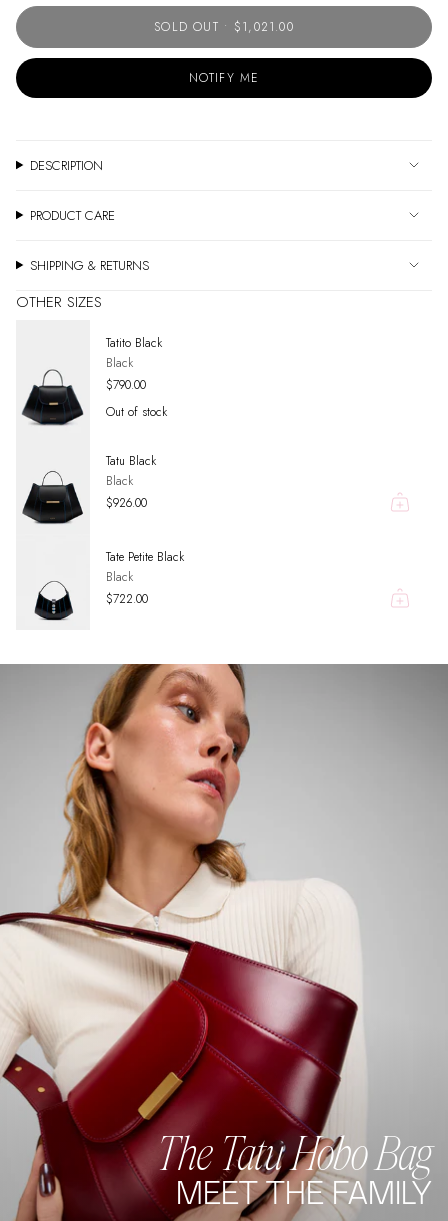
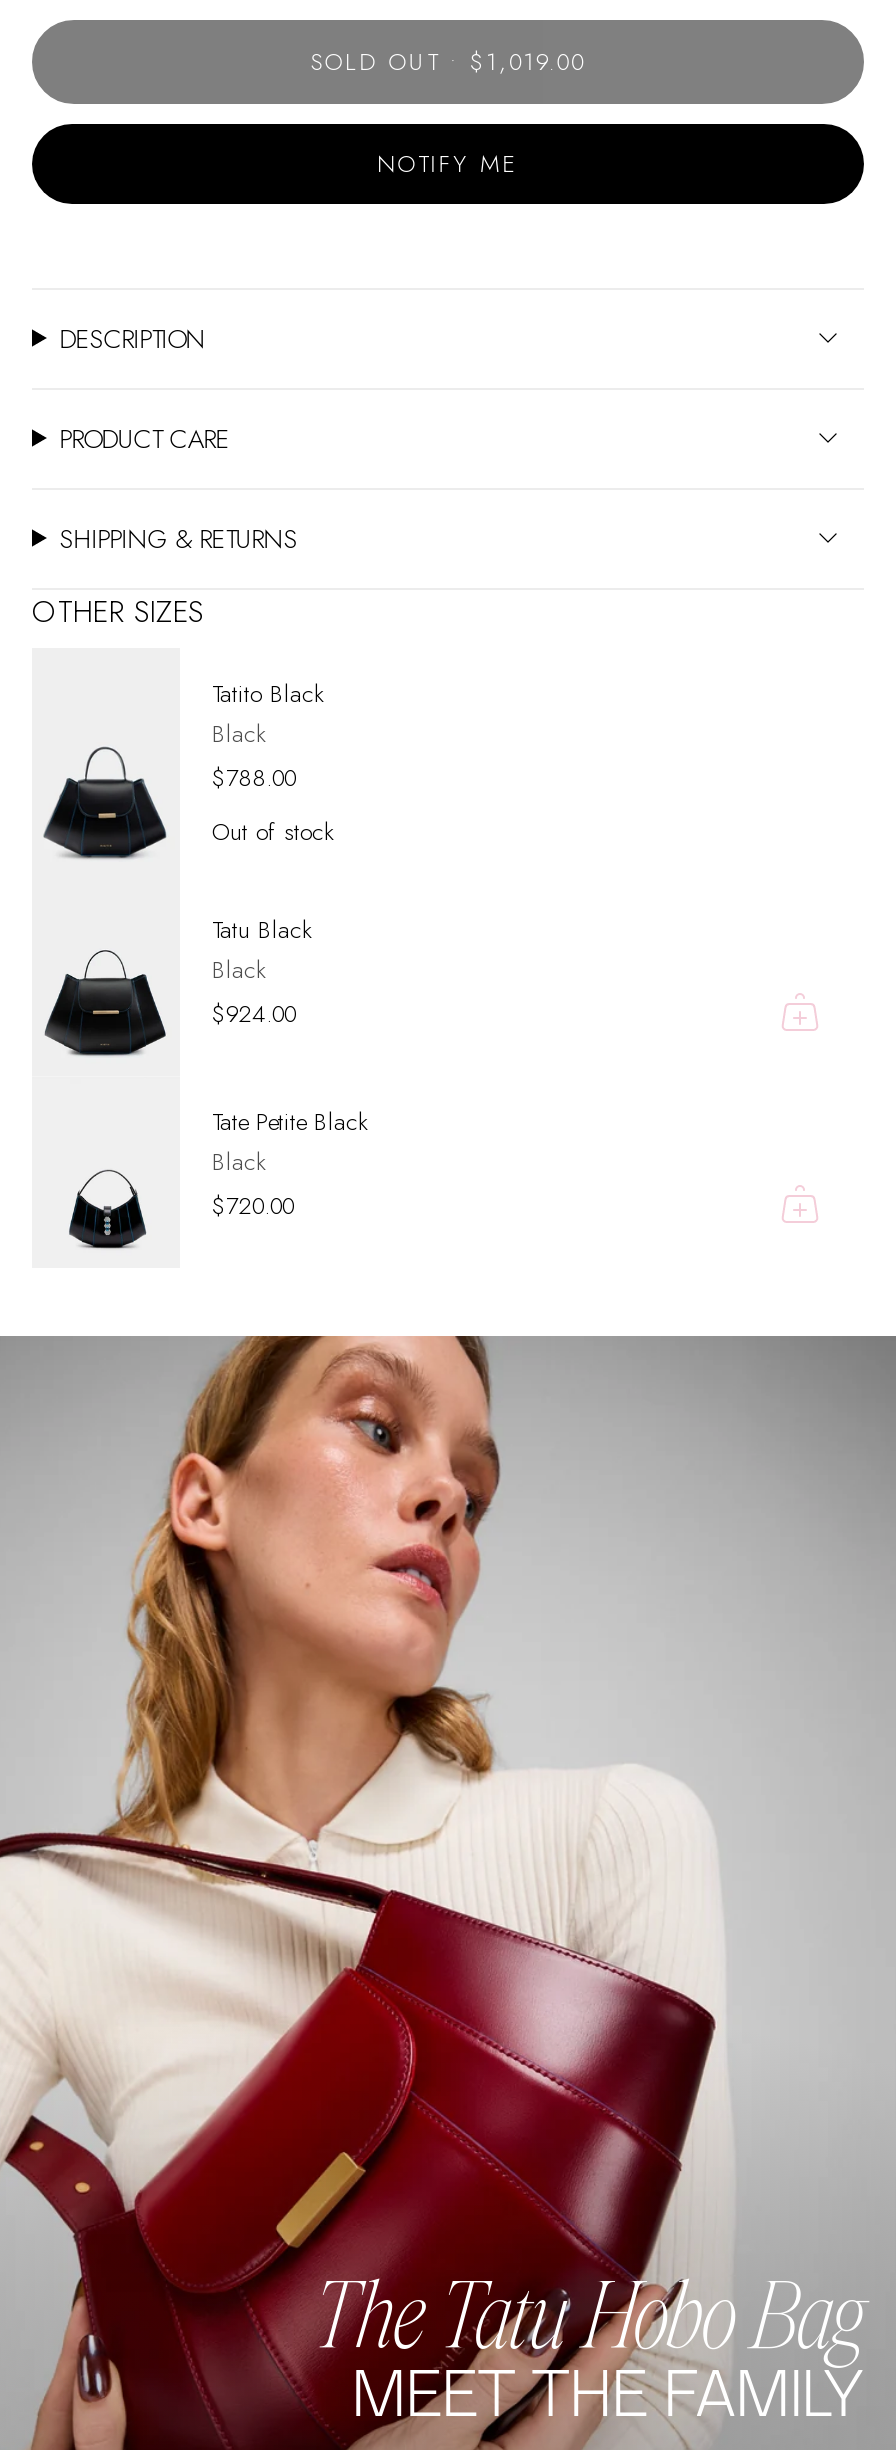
- SOLD OUT $1,021.00
+ SOLD OUT $1,019.00

- $790.00
+ $788.00

- $926.00
+ $924.00

- $722.00
+ $720.00
